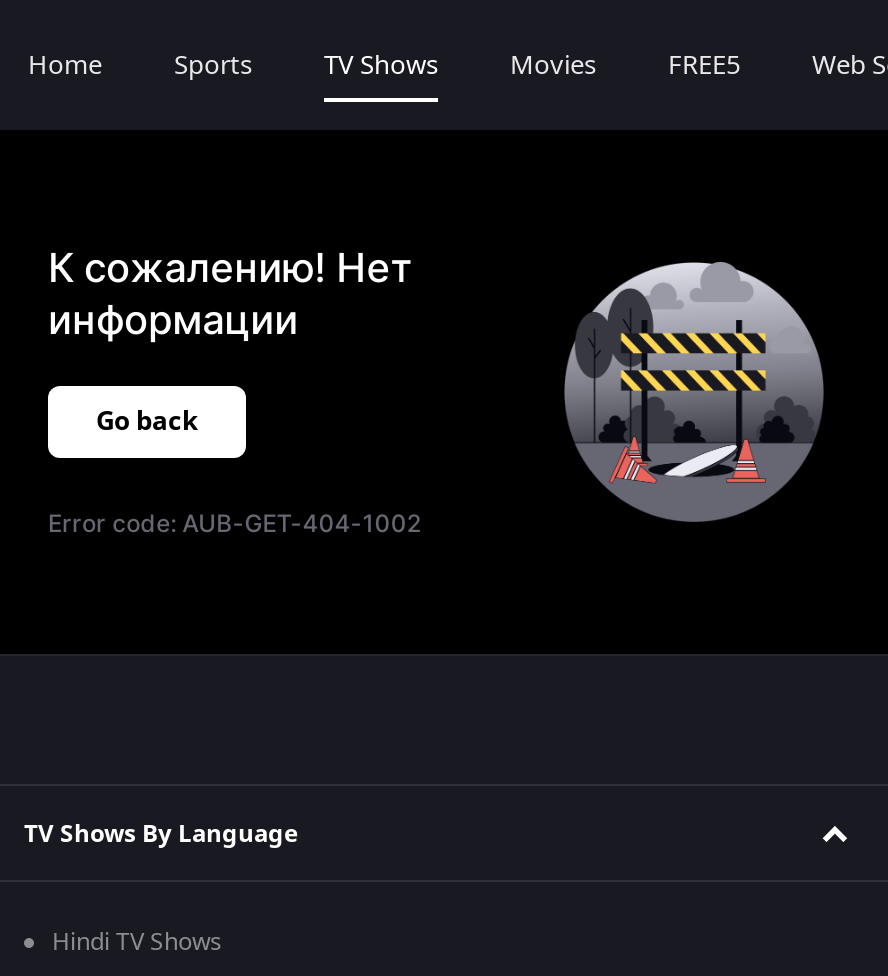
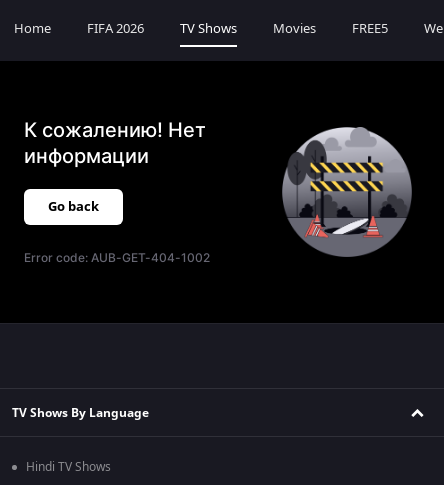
- Sports
+ FIFA 2026
